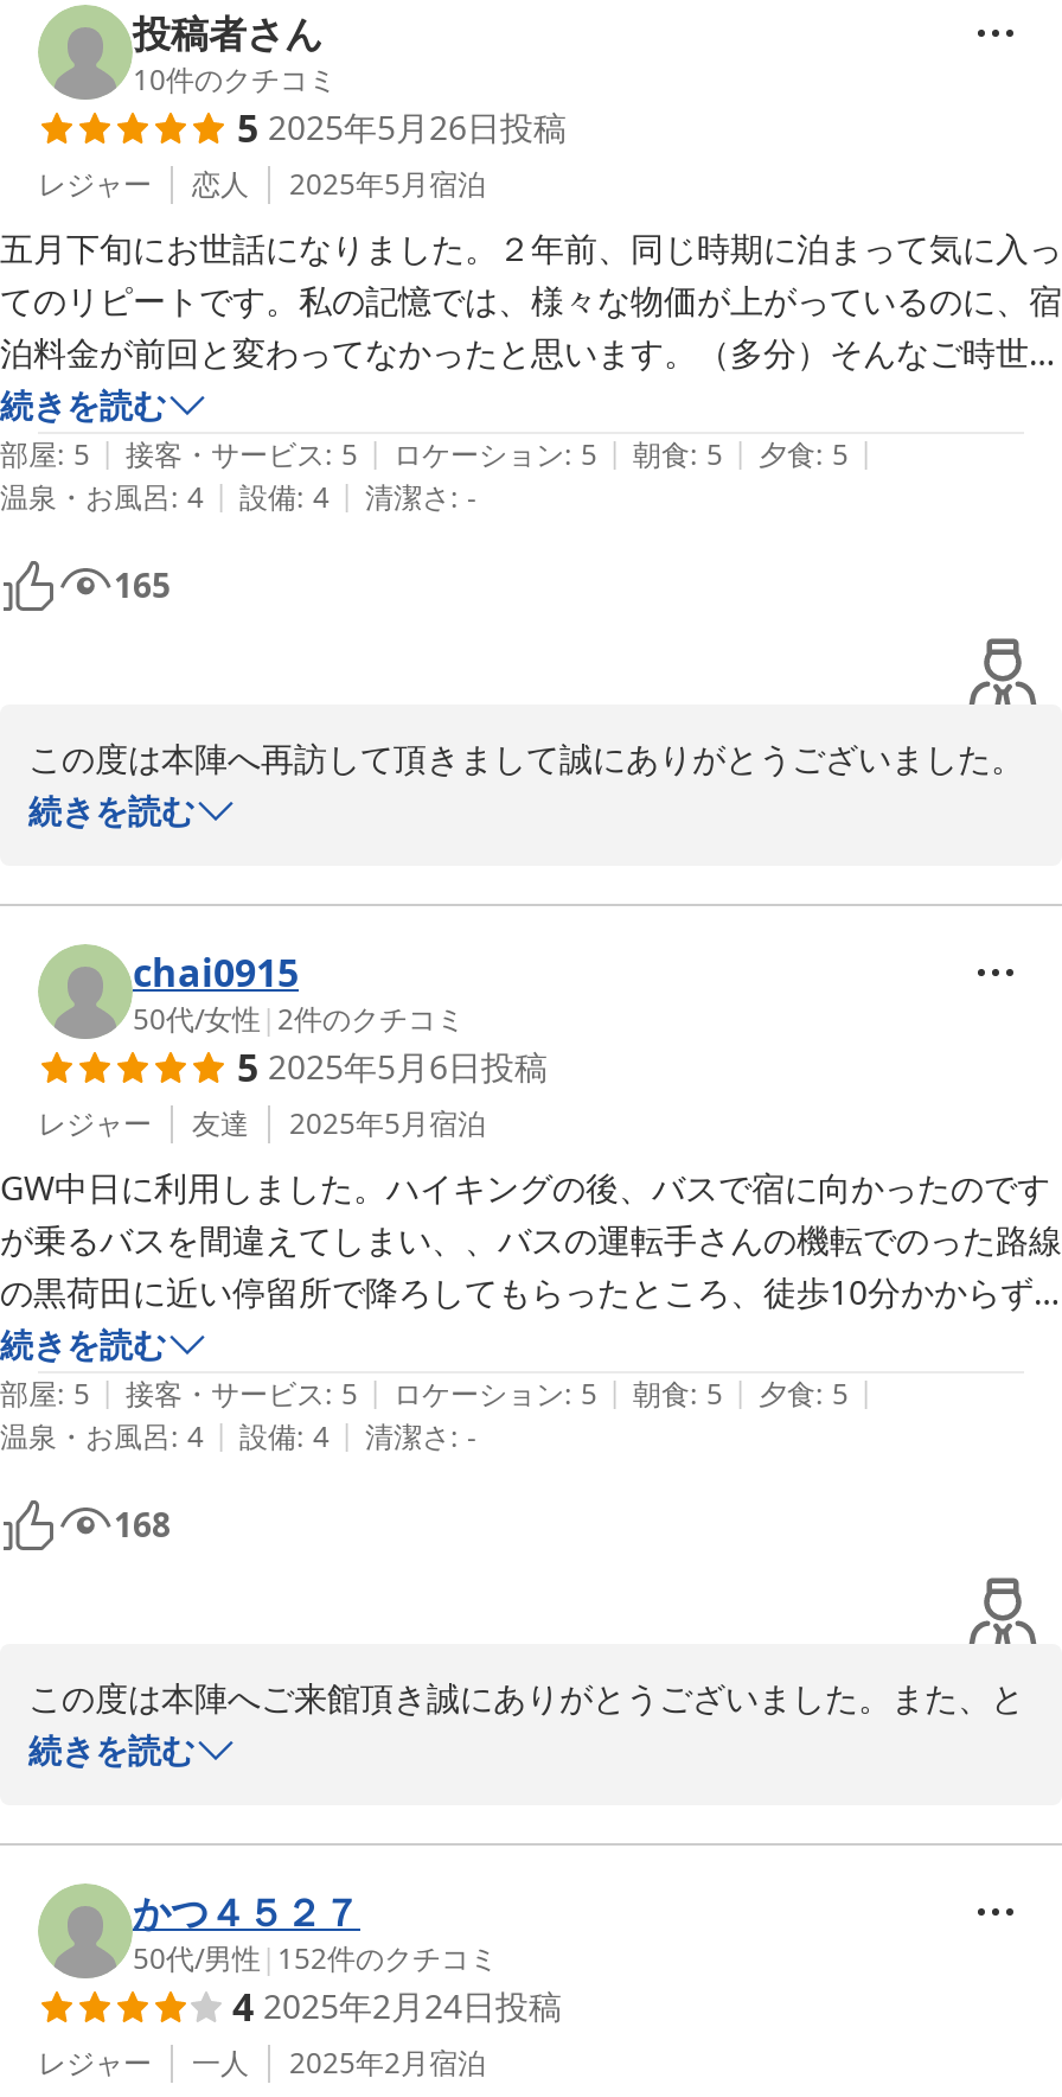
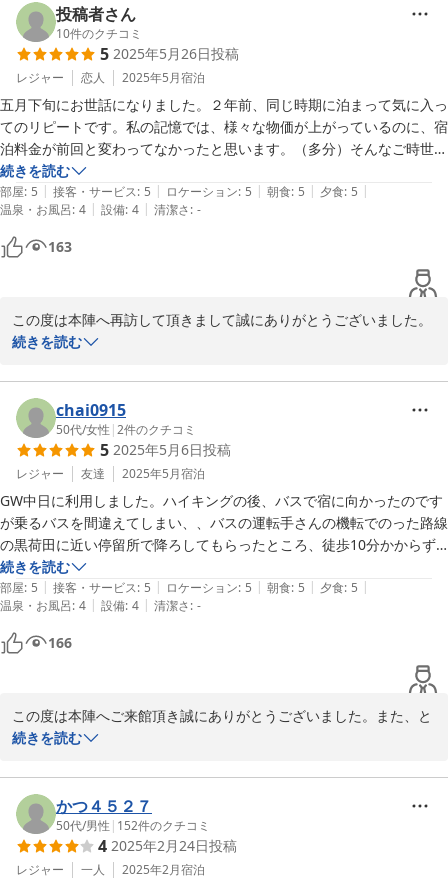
- 165
+ 163

- 168
+ 166
